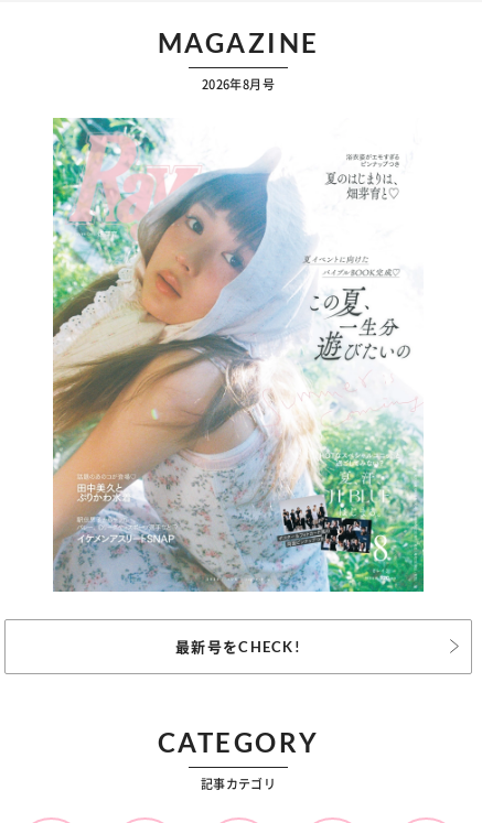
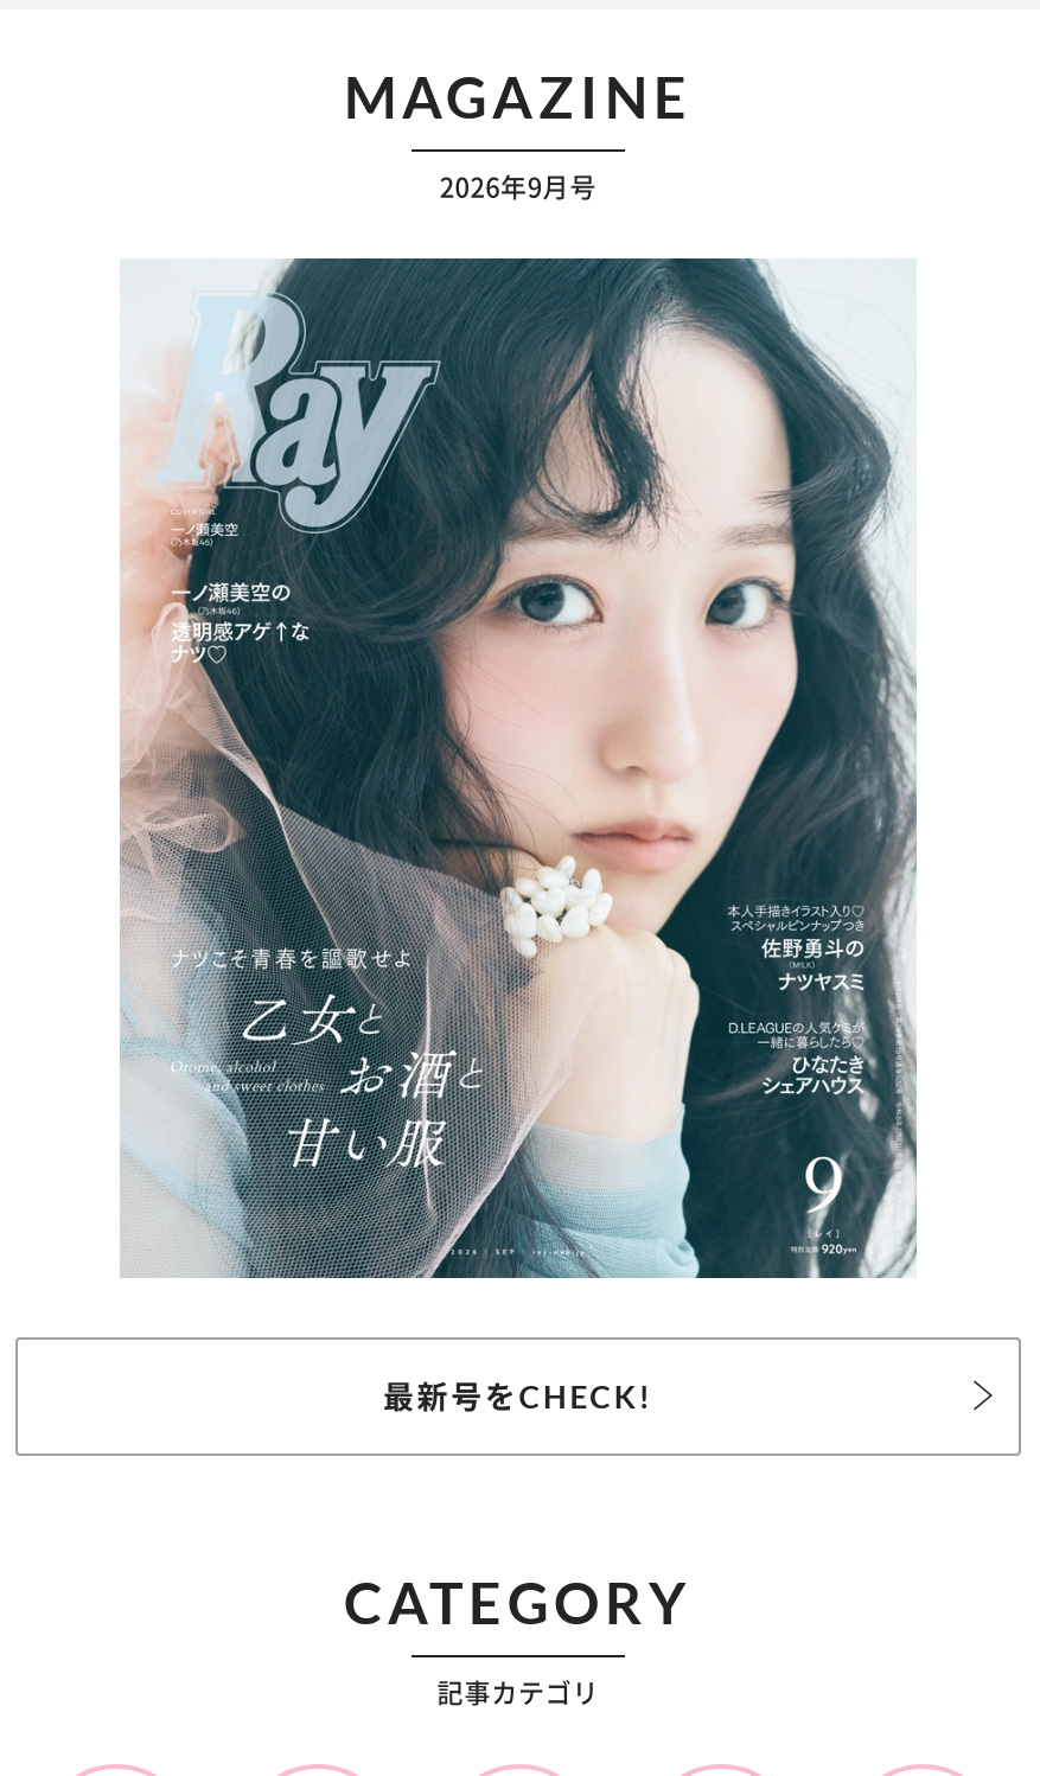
- 2026年8月号
+ 2026年9月号

- [image]
+ [image]
